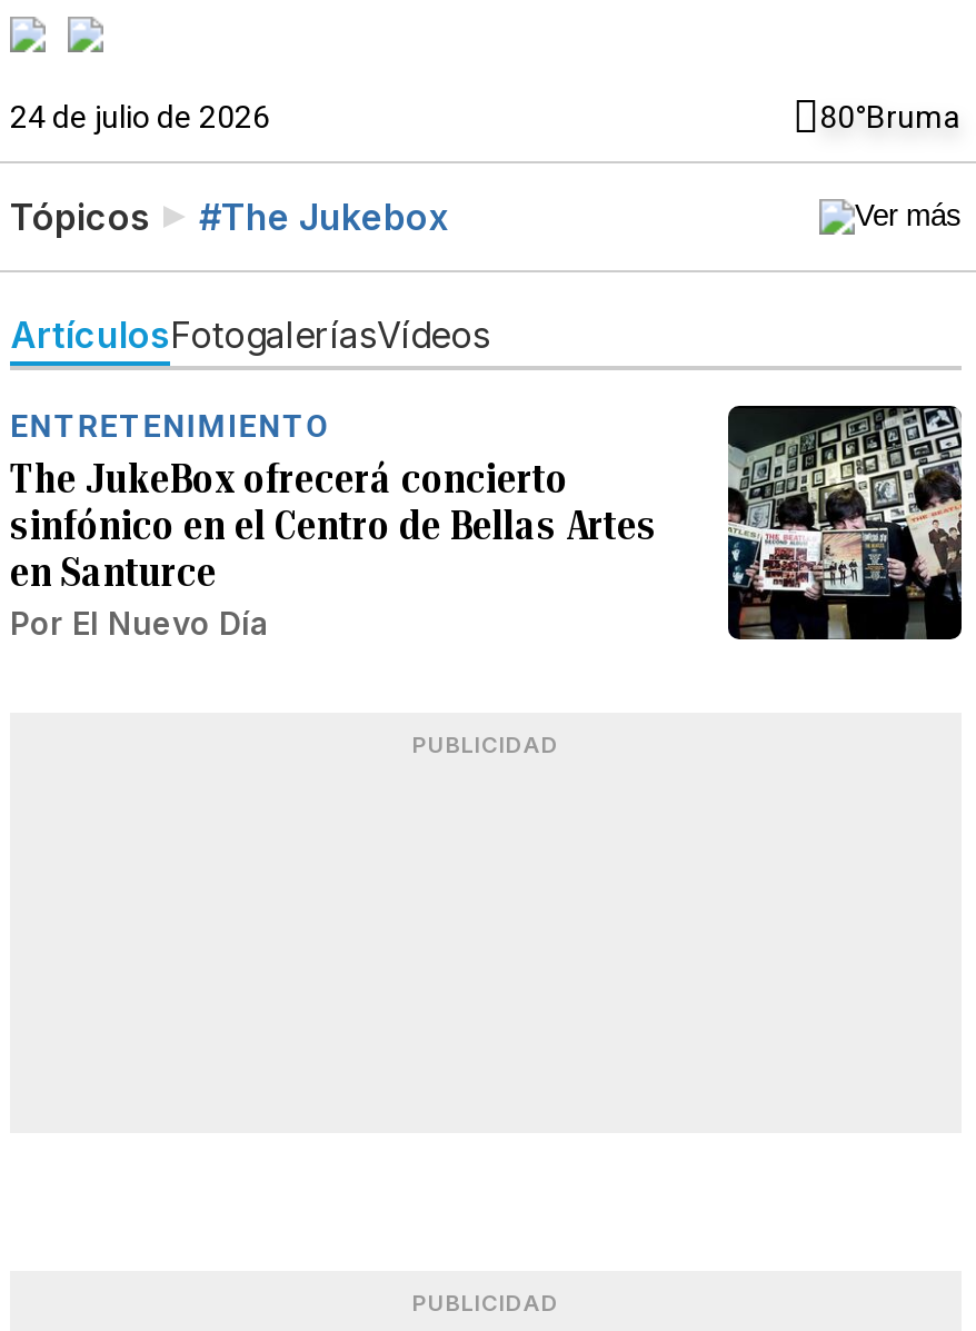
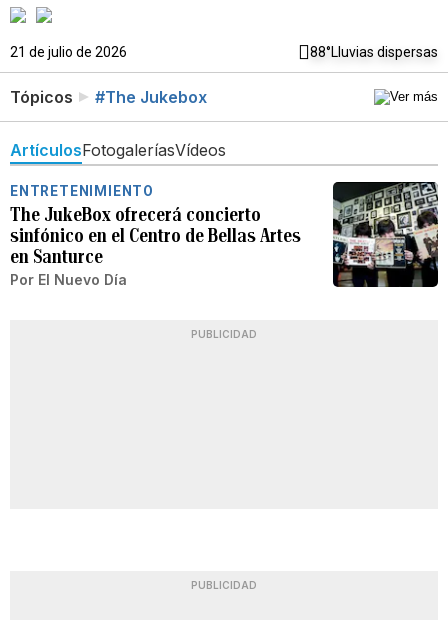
- 24 de julio de 2026
- 80°Bruma
+ 21 de julio de 2026
+ 88°Lluvias dispersas
